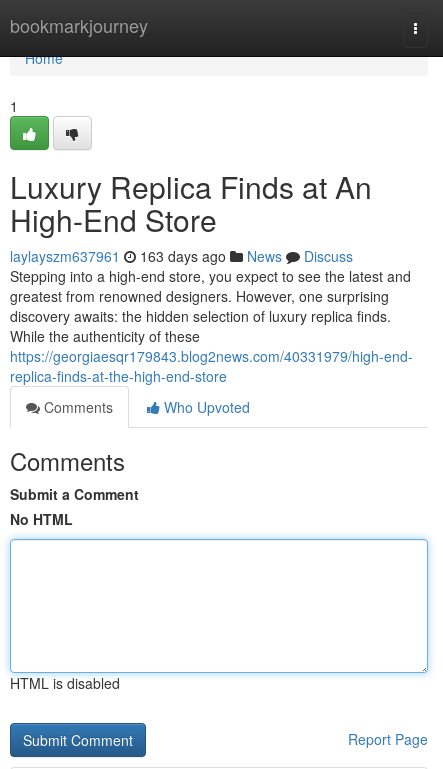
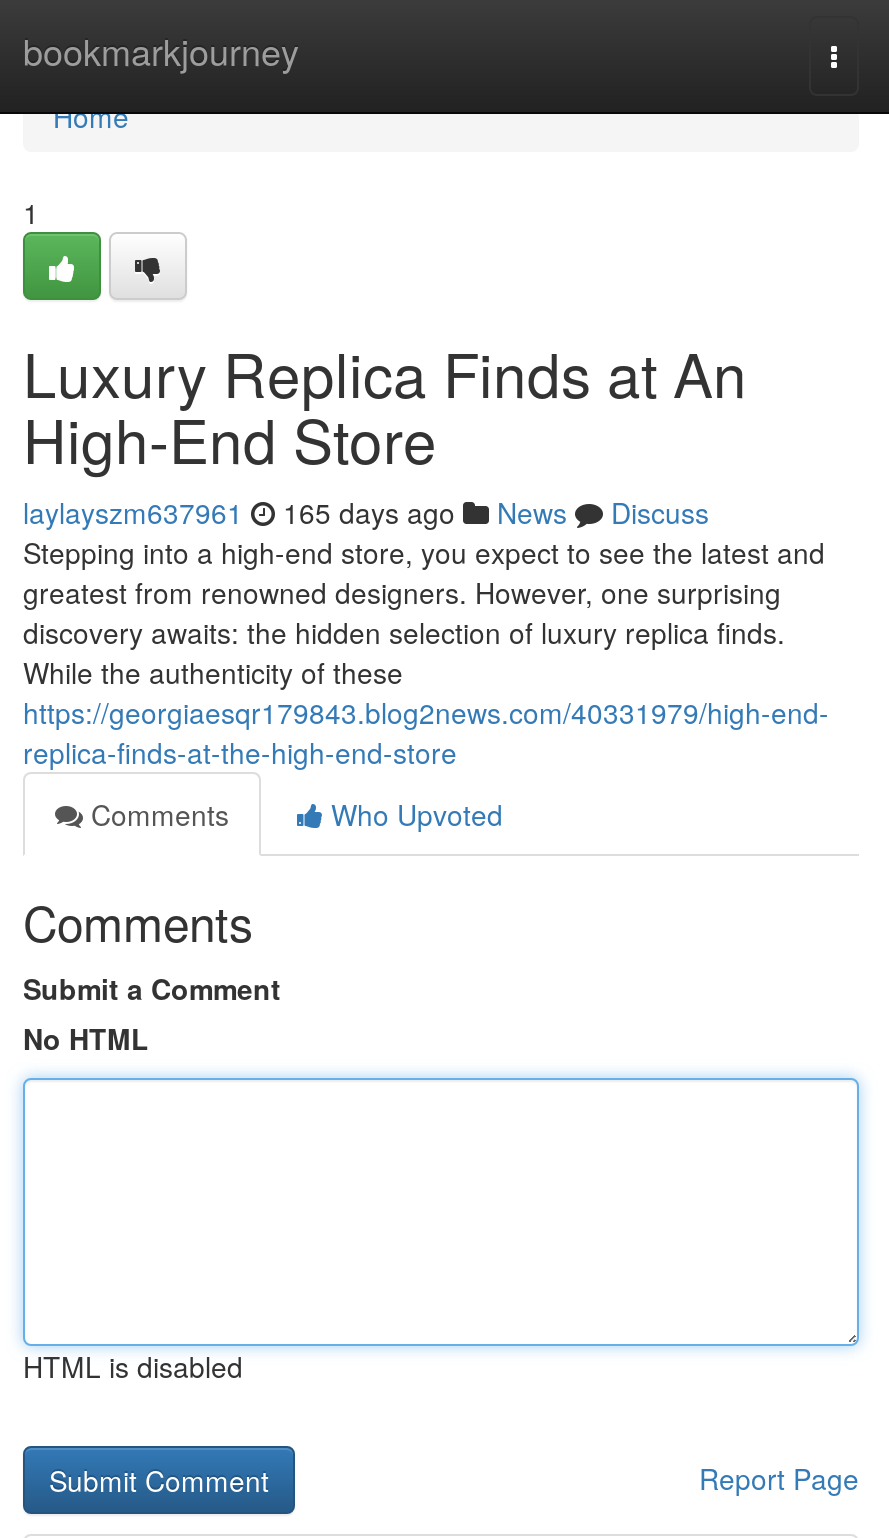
- laylayszm637961 163 days ago News Discuss
+ laylayszm637961 165 days ago News Discuss
